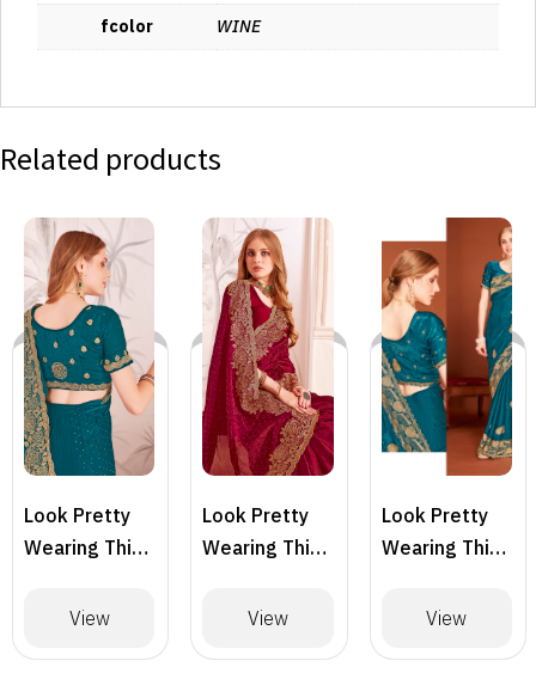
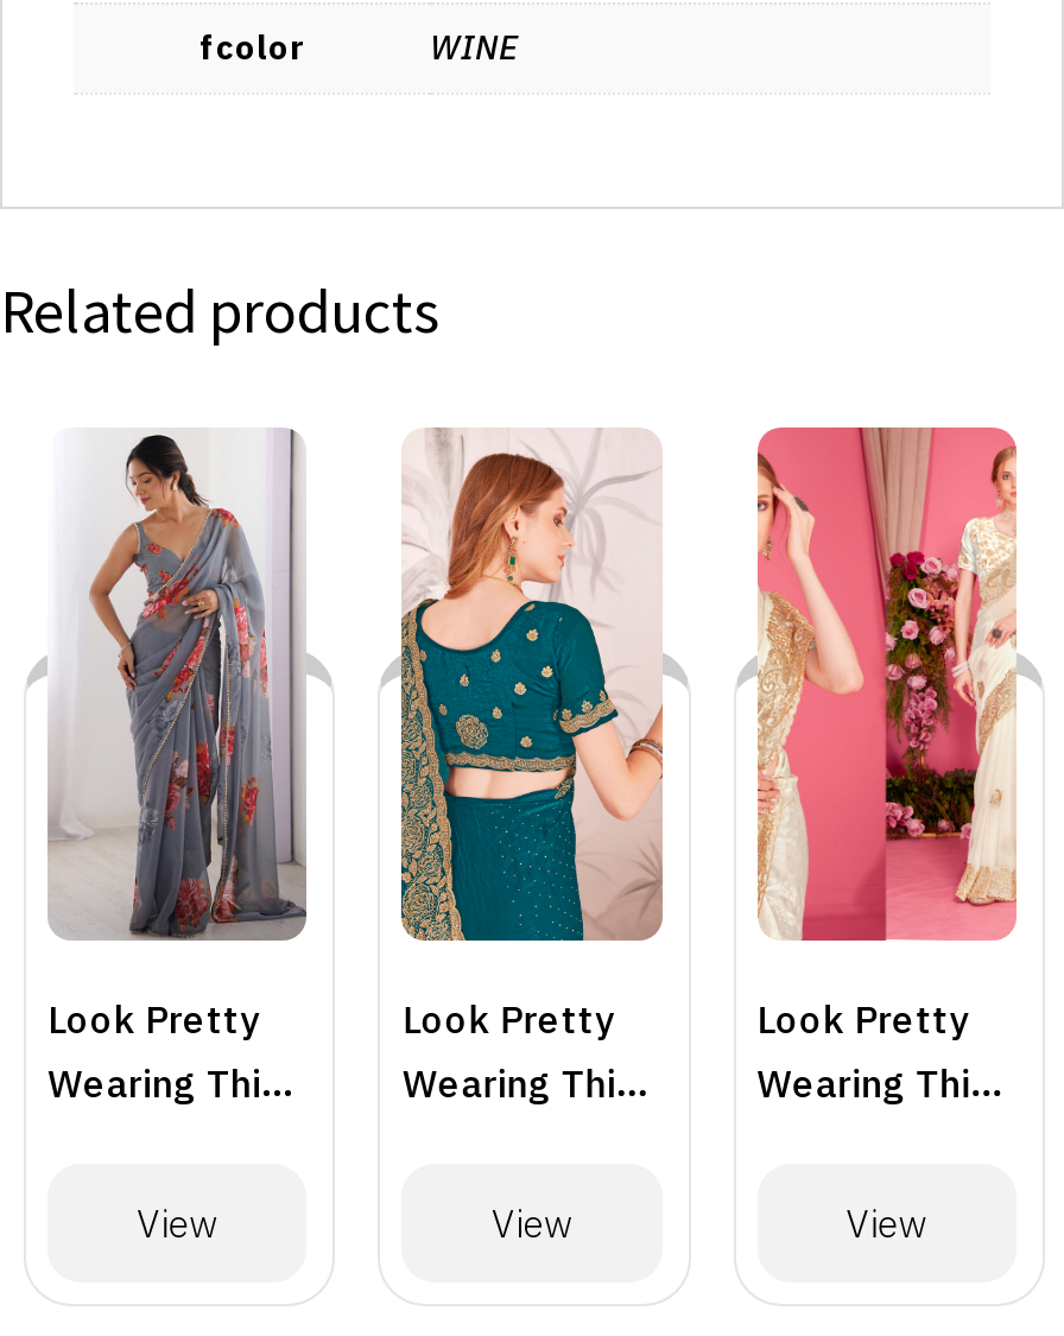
- [image]
+ [image]

- [image]
+ [image]

- [image]
+ [image]
